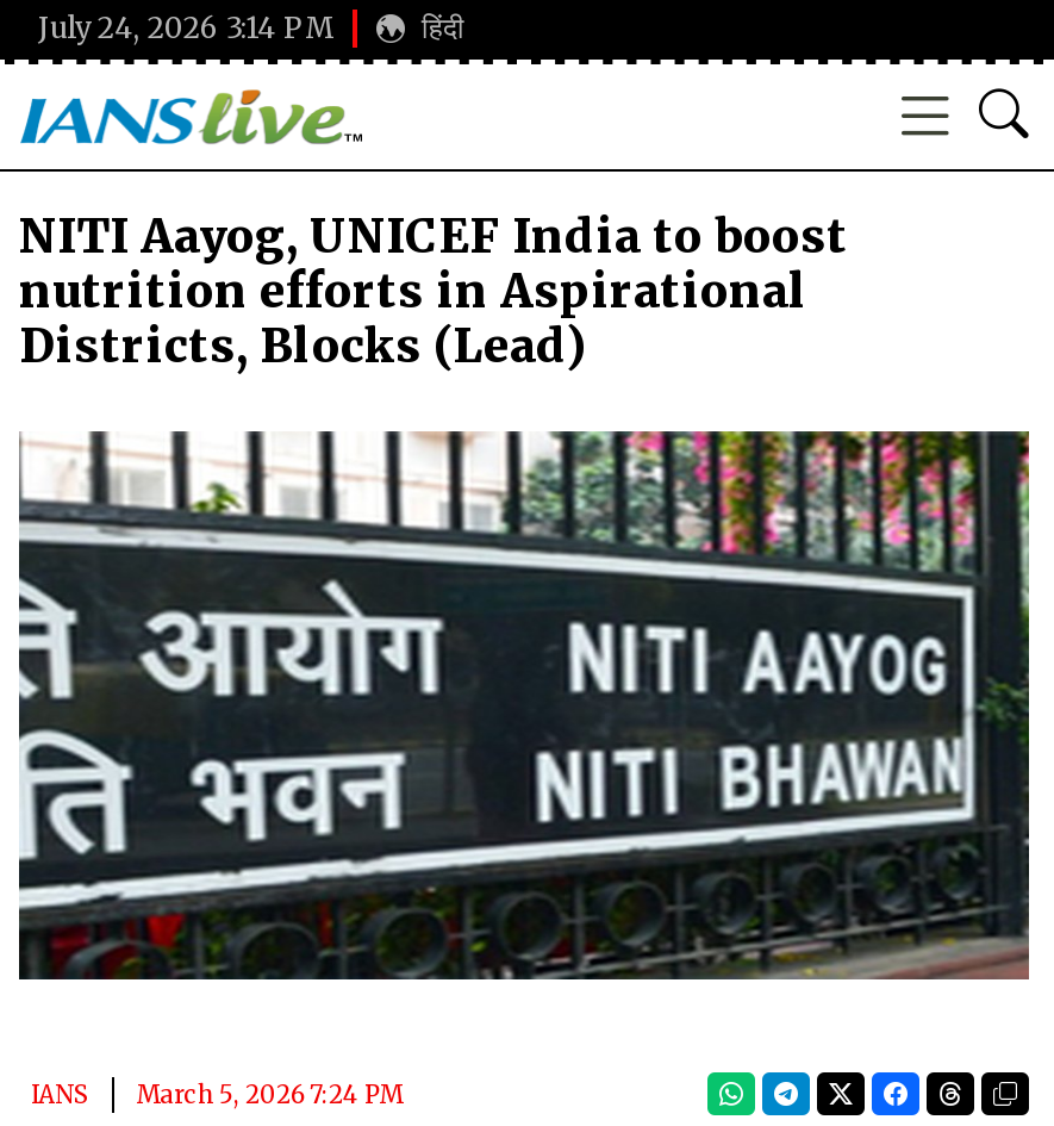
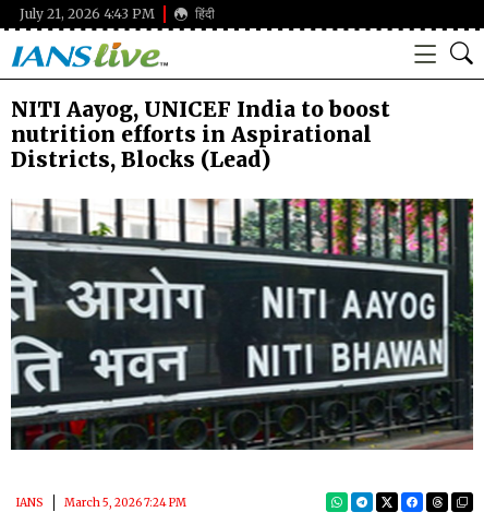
- July 24, 2026 3:14 PM
+ July 21, 2026 4:43 PM
